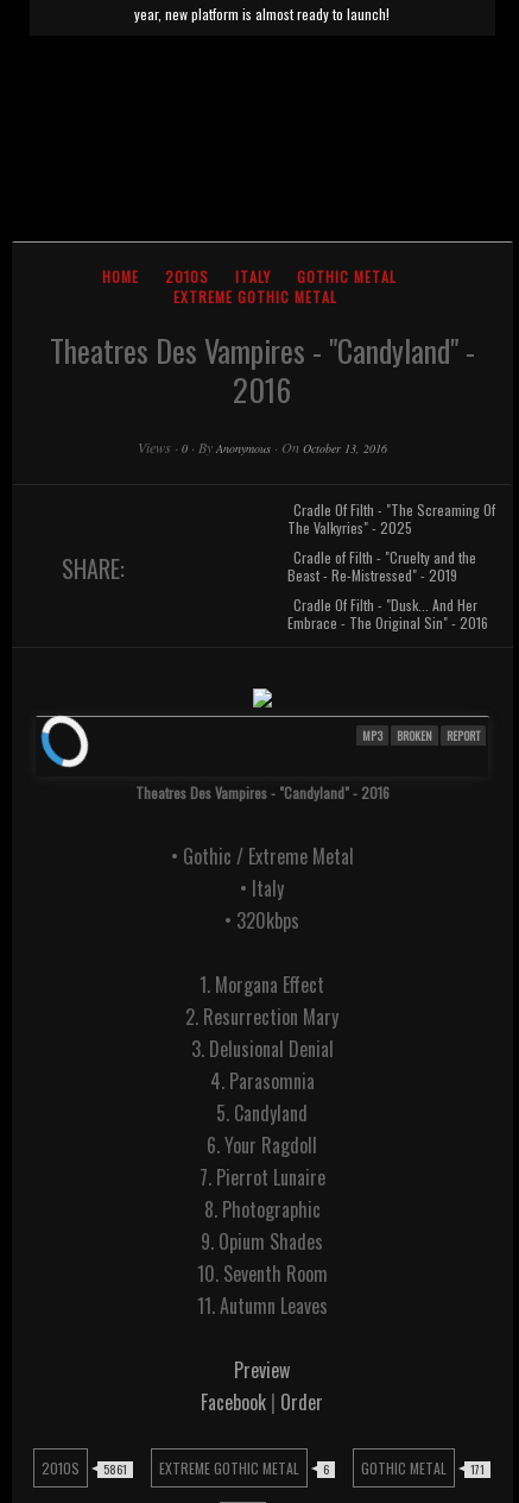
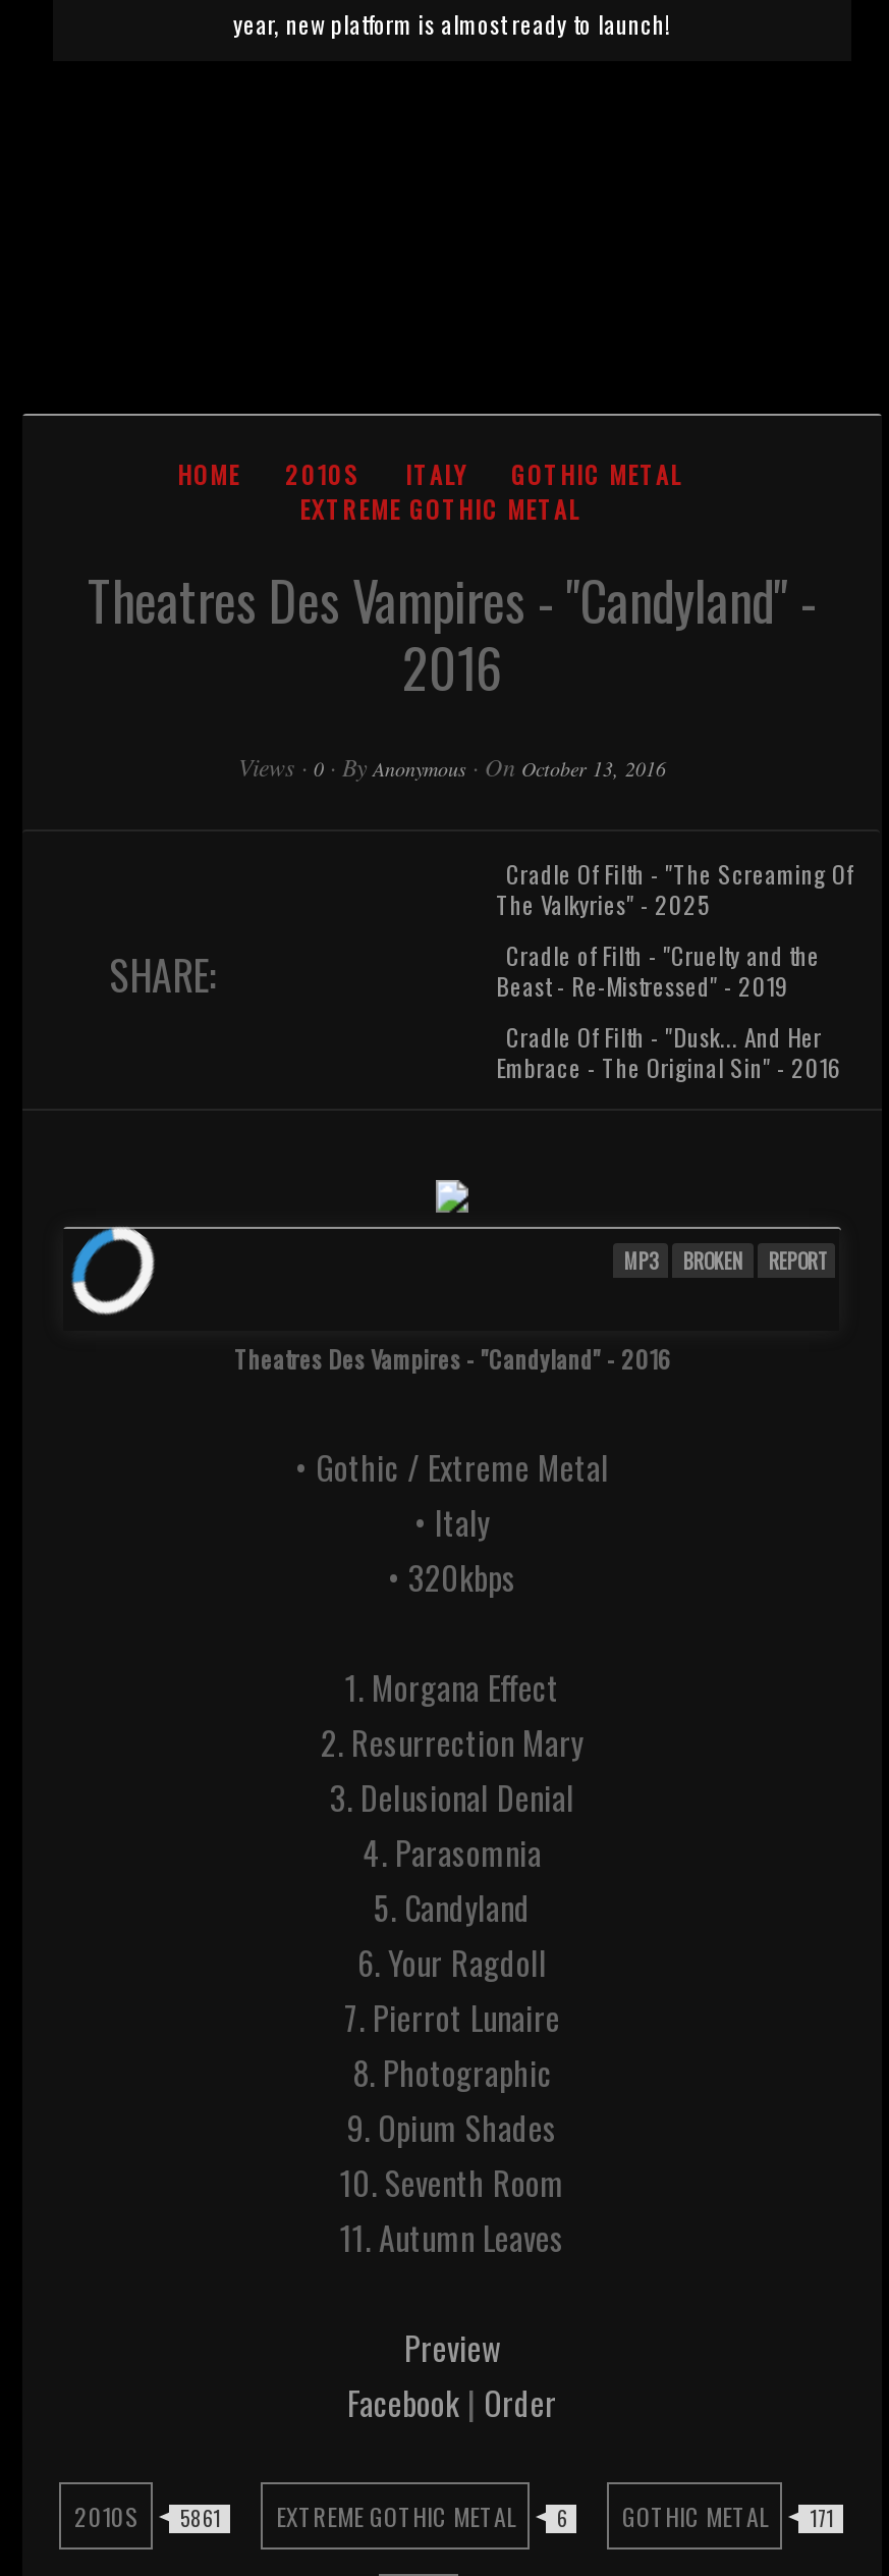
- [image]
+ [image]
